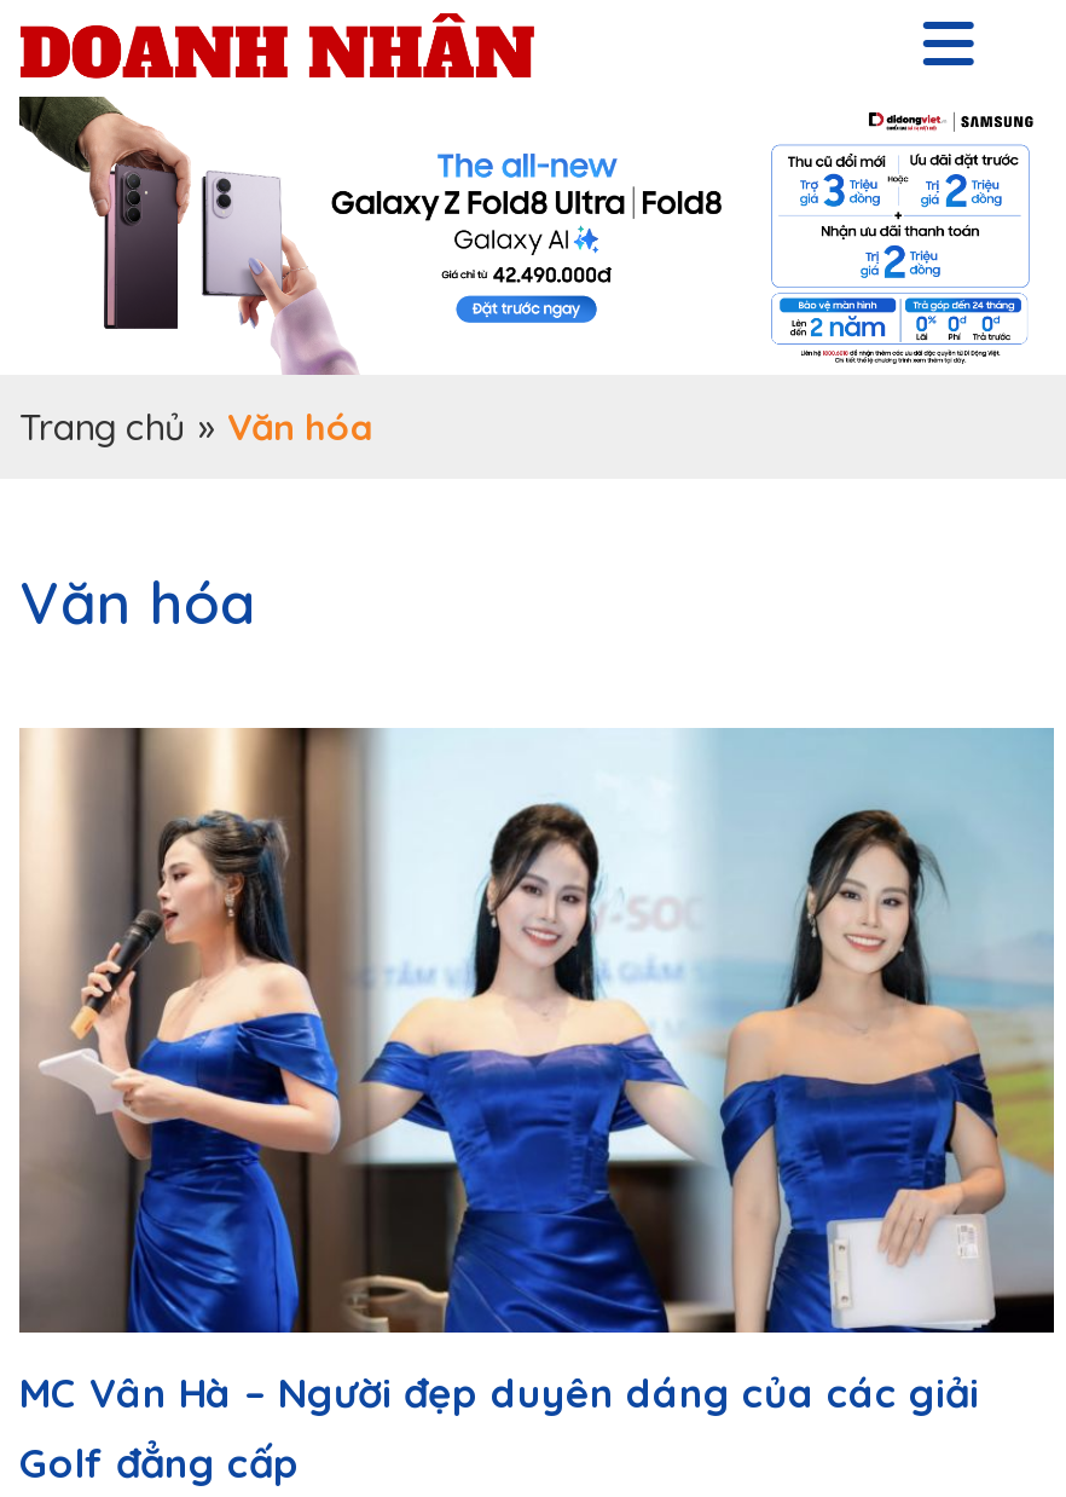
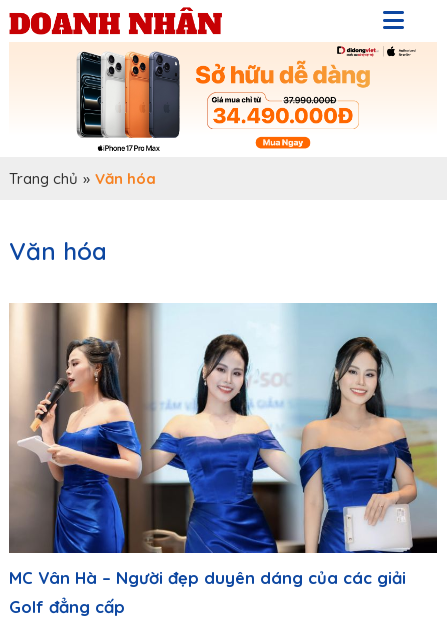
- [image]
+ [image]
